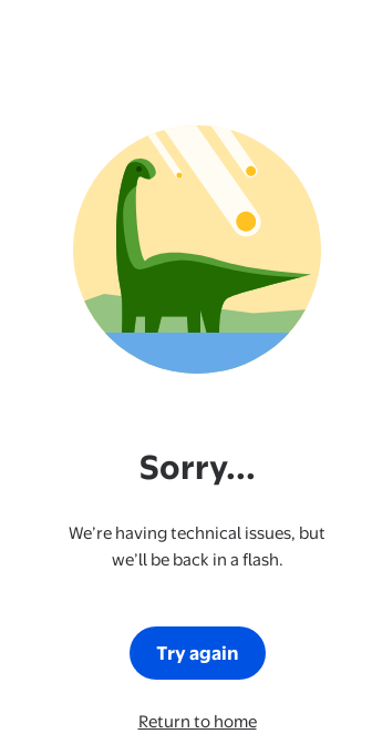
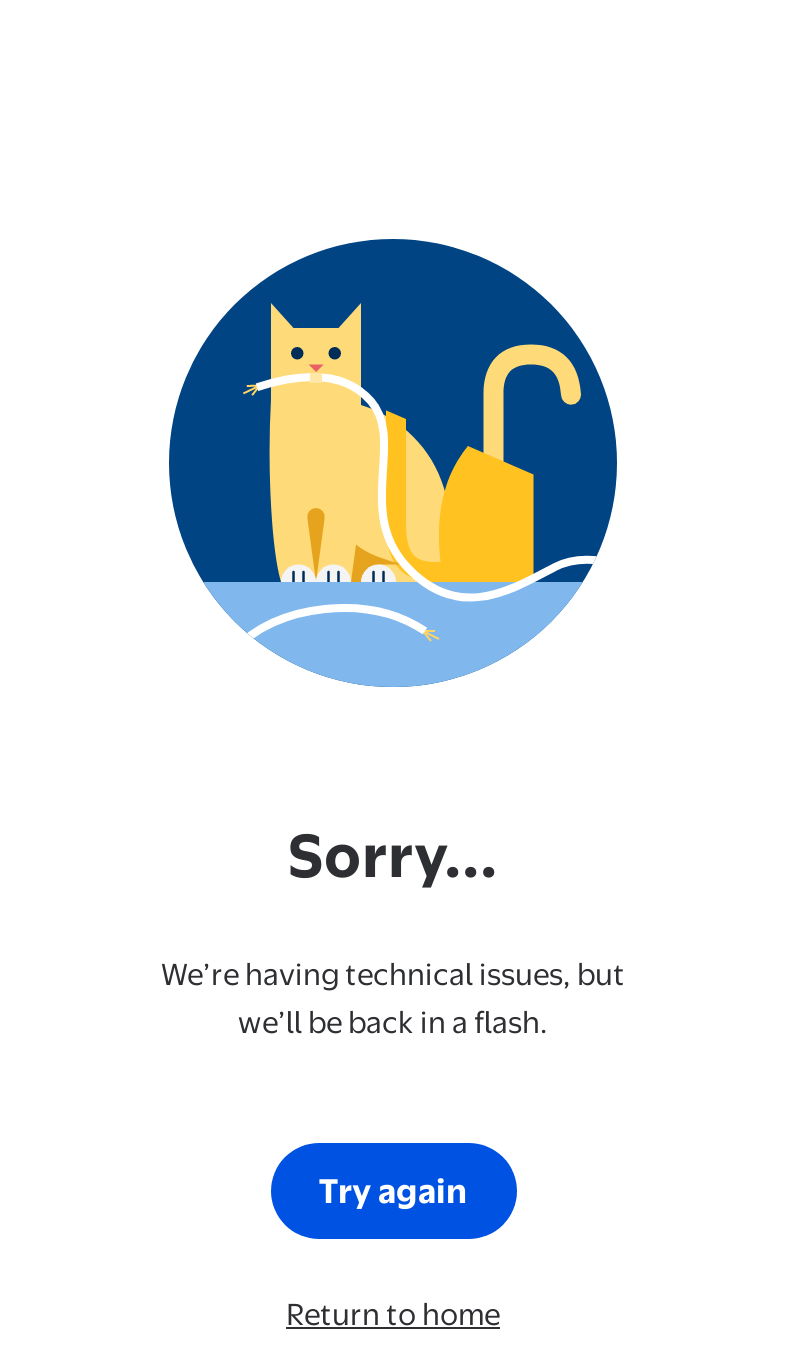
- [image]
+ [image]
